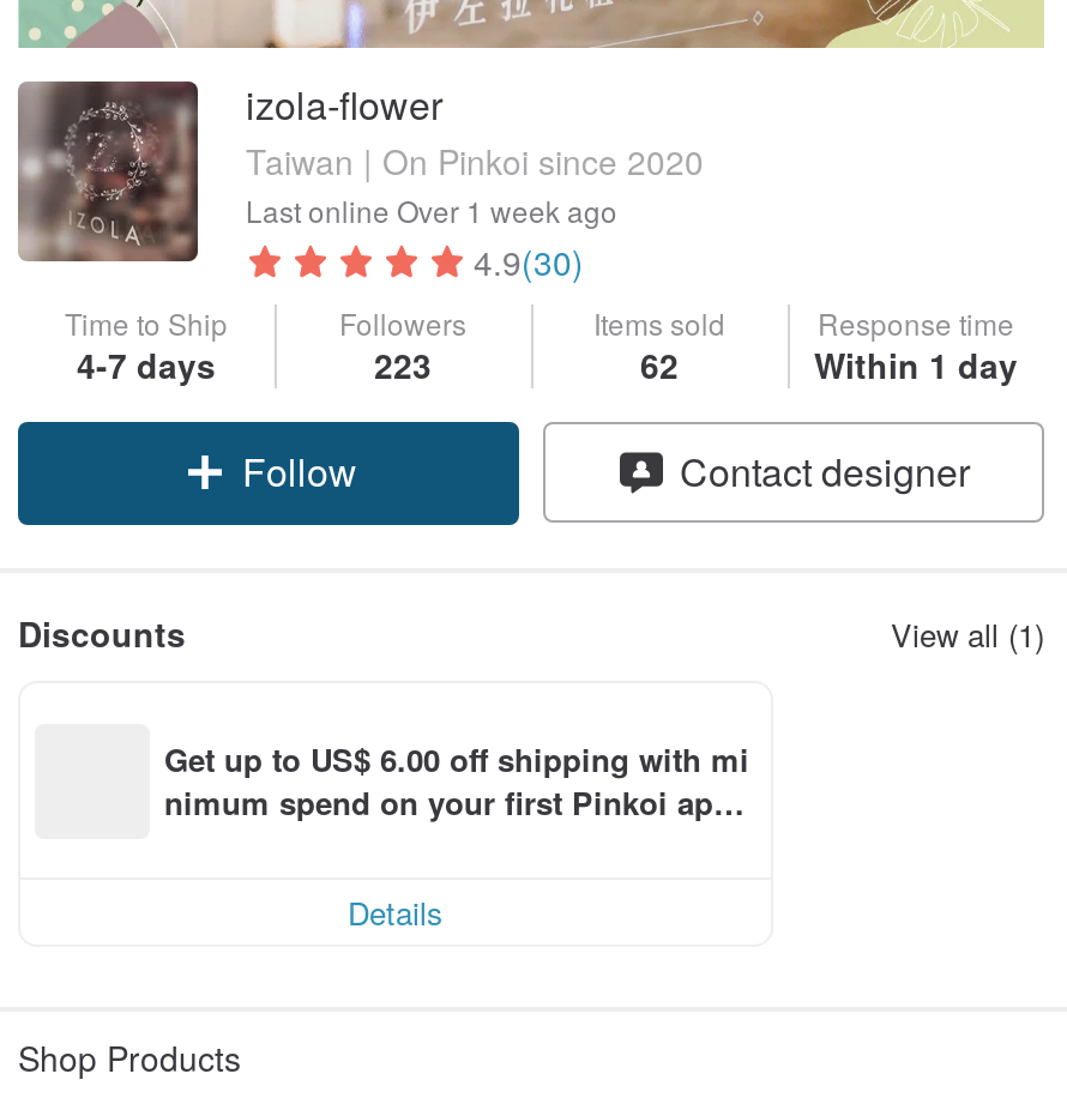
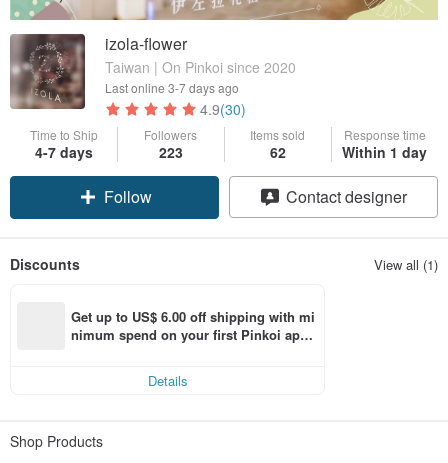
- Last online Over 1 week ago
+ Last online 3-7 days ago
